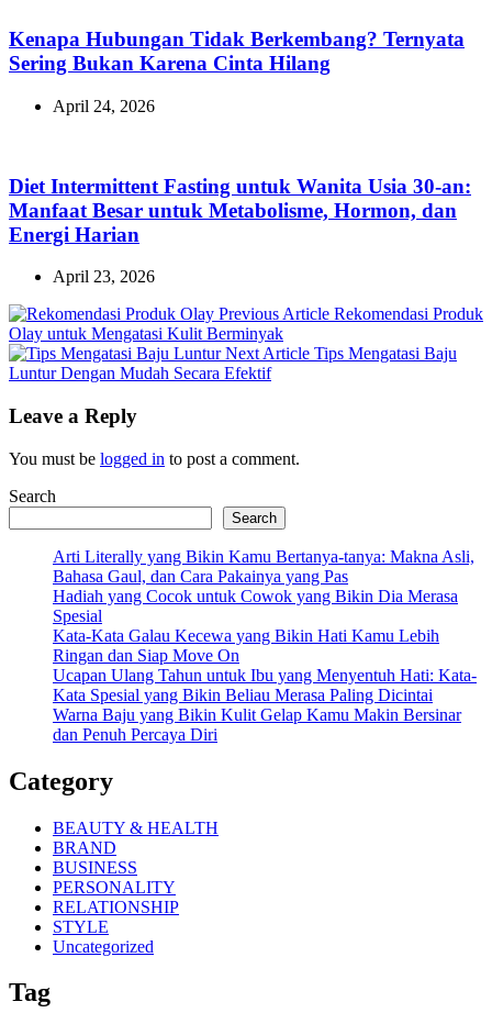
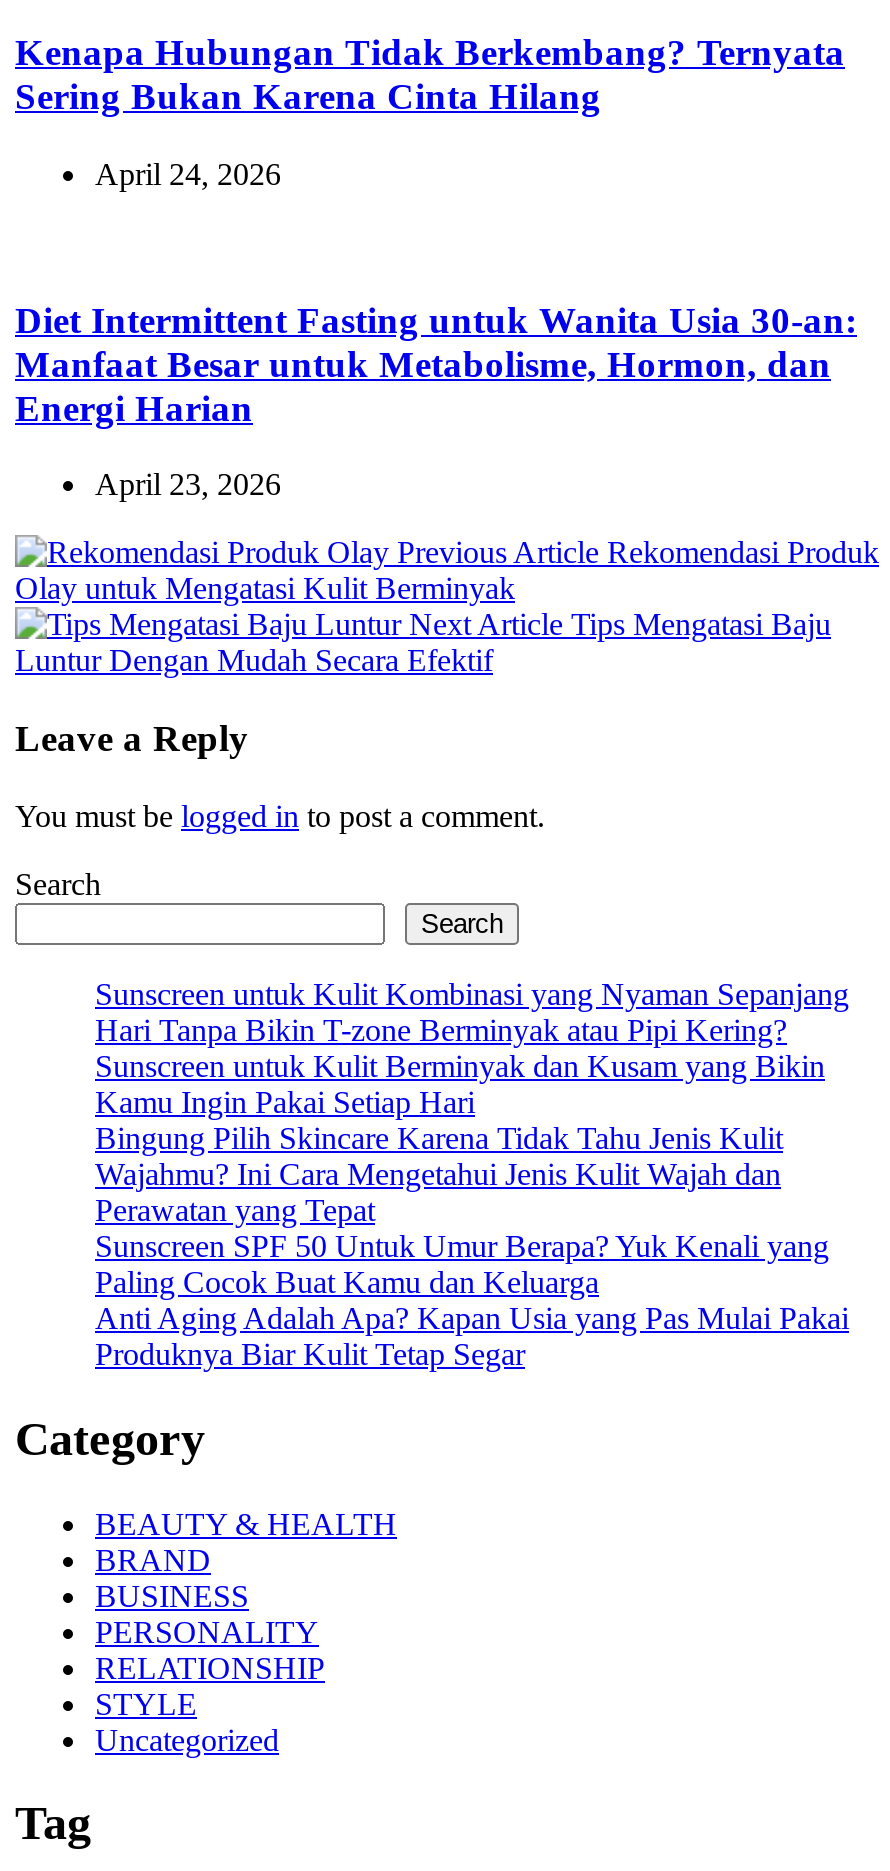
- Arti Literally yang Bikin Kamu Bertanya-tanya: Makna Asli,
- Bahasa Gaul, dan Cara Pakainya yang Pas
- Hadiah yang Cocok untuk Cowok yang Bikin Dia Merasa
- Spesial
- Kata-Kata Galau Kecewa yang Bikin Hati Kamu Lebih
- Ringan dan Siap Move On
- Ucapan Ulang Tahun untuk Ibu yang Menyentuh Hati: Kata-
- Kata Spesial yang Bikin Beliau Merasa Paling Dicintai
- Warna Baju yang Bikin Kulit Gelap Kamu Makin Bersinar
- dan Penuh Percaya Diri
+ Sunscreen untuk Kulit Kombinasi yang Nyaman Sepanjang
+ Hari Tanpa Bikin T-zone Berminyak atau Pipi Kering?
+ Sunscreen untuk Kulit Berminyak dan Kusam yang Bikin
+ Kamu Ingin Pakai Setiap Hari
+ Bingung Pilih Skincare Karena Tidak Tahu Jenis Kulit
+ Wajahmu? Ini Cara Mengetahui Jenis Kulit Wajah dan
+ Perawatan yang Tepat
+ Sunscreen SPF 50 Untuk Umur Berapa? Yuk Kenali yang
+ Paling Cocok Buat Kamu dan Keluarga
+ Anti Aging Adalah Apa? Kapan Usia yang Pas Mulai Pakai
+ Produknya Biar Kulit Tetap Segar
